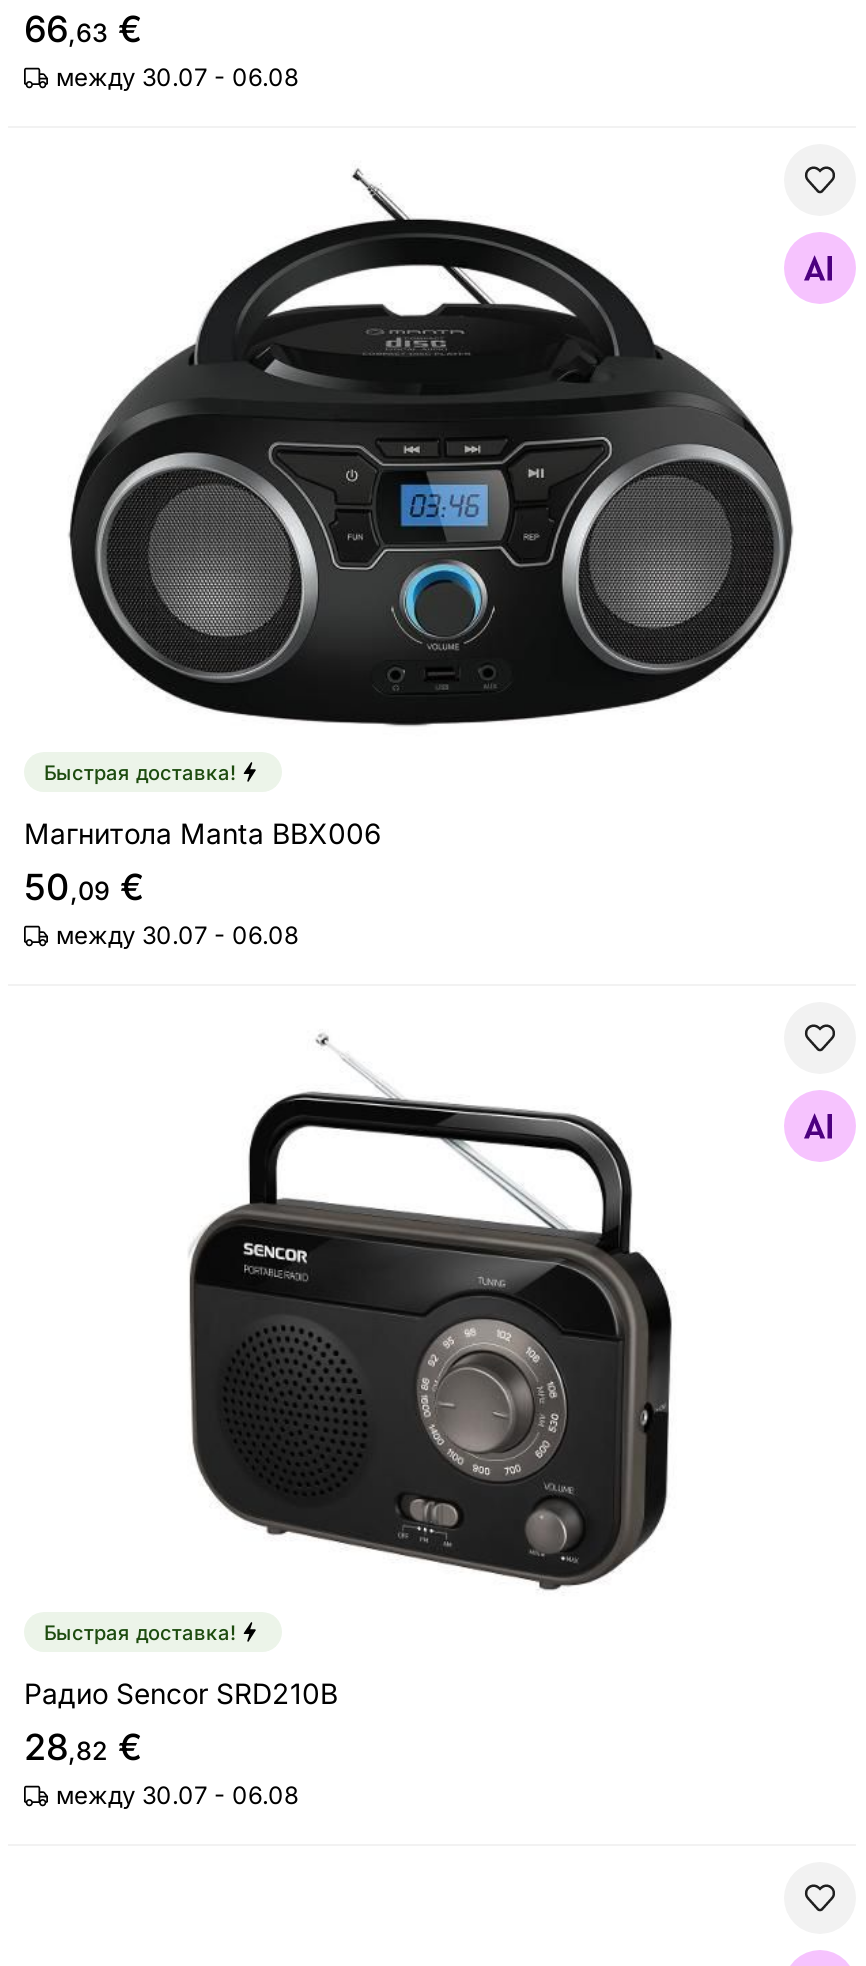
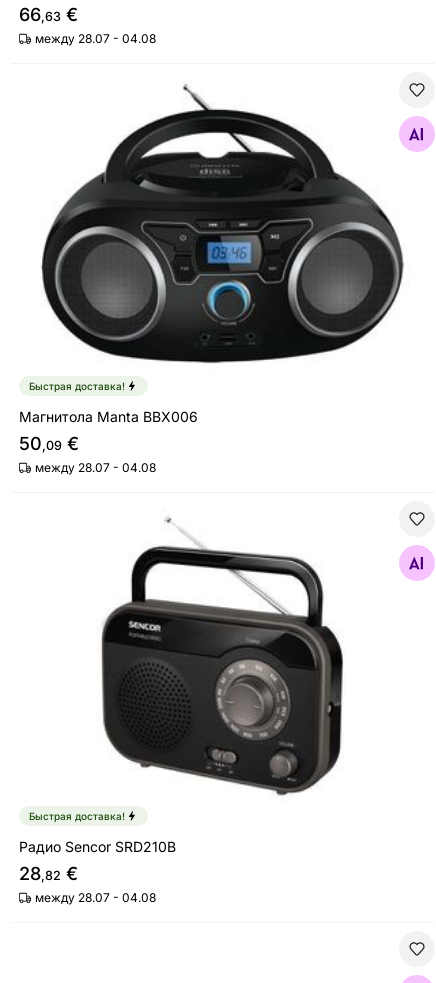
- между 30.07 - 06.08
+ между 28.07 - 04.08

- между 30.07 - 06.08
+ между 28.07 - 04.08

- между 30.07 - 06.08
+ между 28.07 - 04.08
